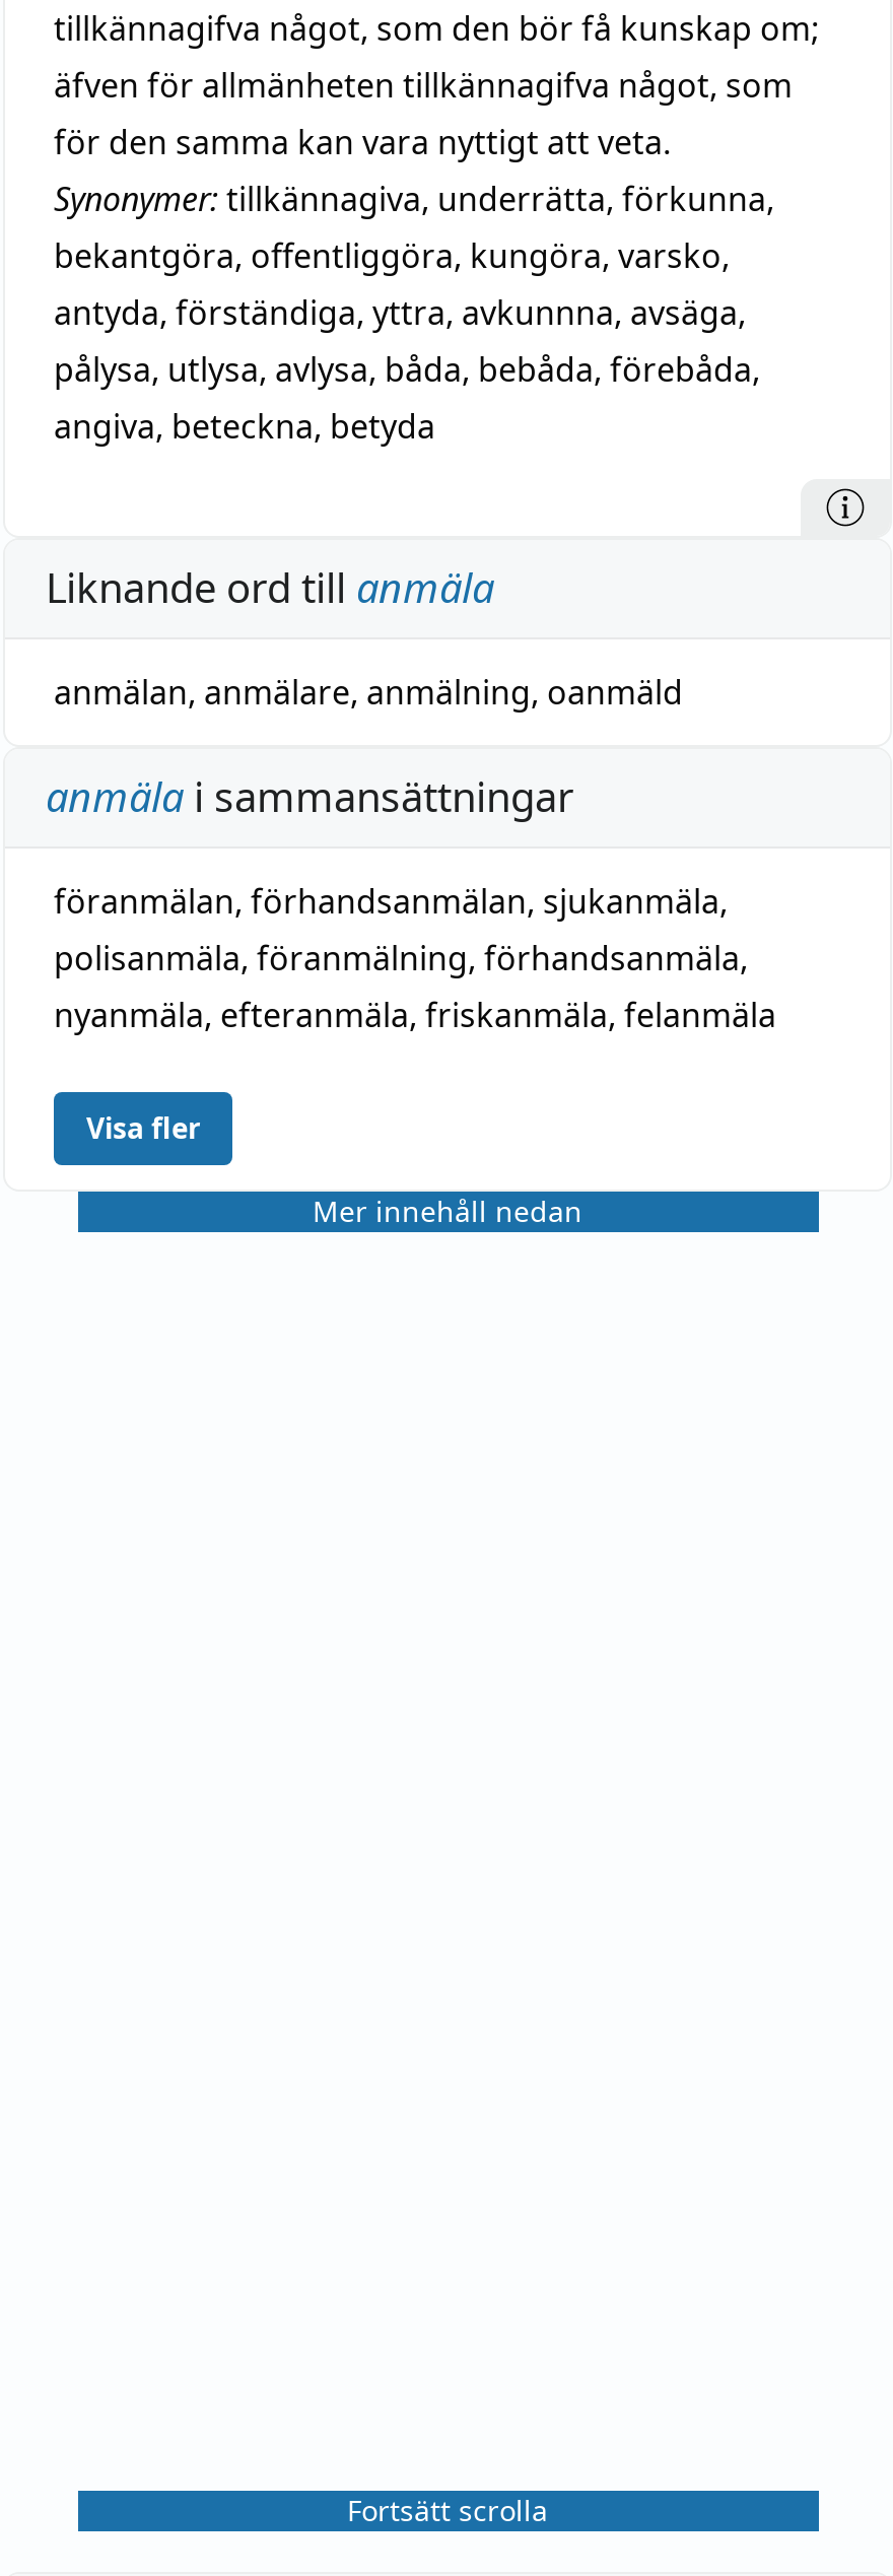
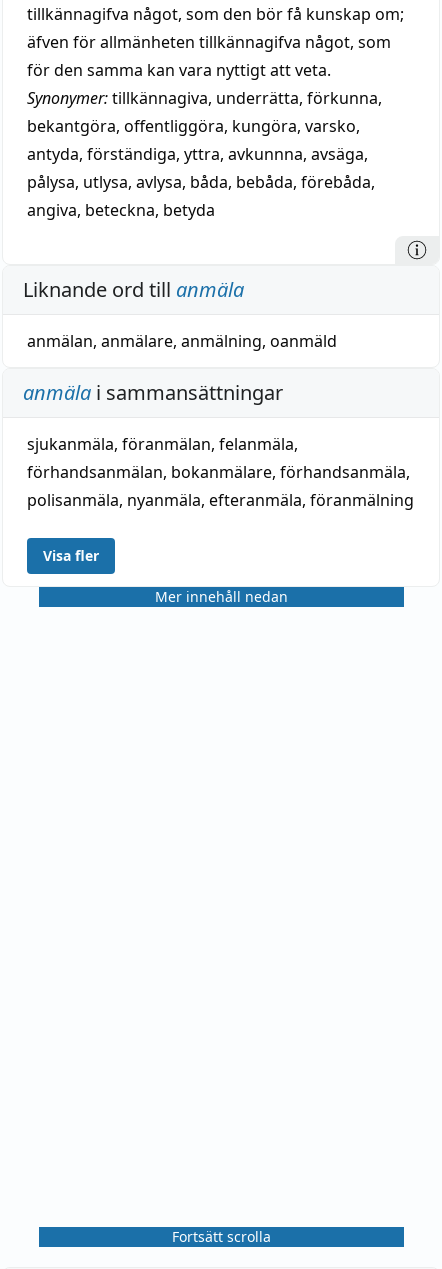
- föranmälan, förhandsanmälan, sjukanmäla,
- polisanmäla, föranmälning, förhandsanmäla,
- nyanmäla, efteranmäla, friskanmäla, felanmäla
+ sjukanmäla, föranmälan, felanmäla,
+ förhandsanmälan, bokanmälare, förhandsanmäla,
+ polisanmäla, nyanmäla, efteranmäla, föranmälning
